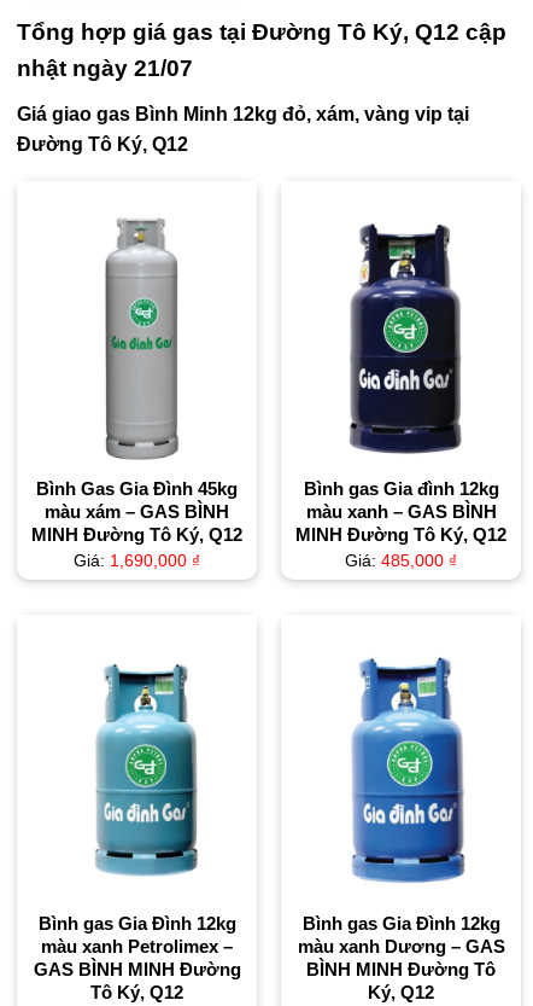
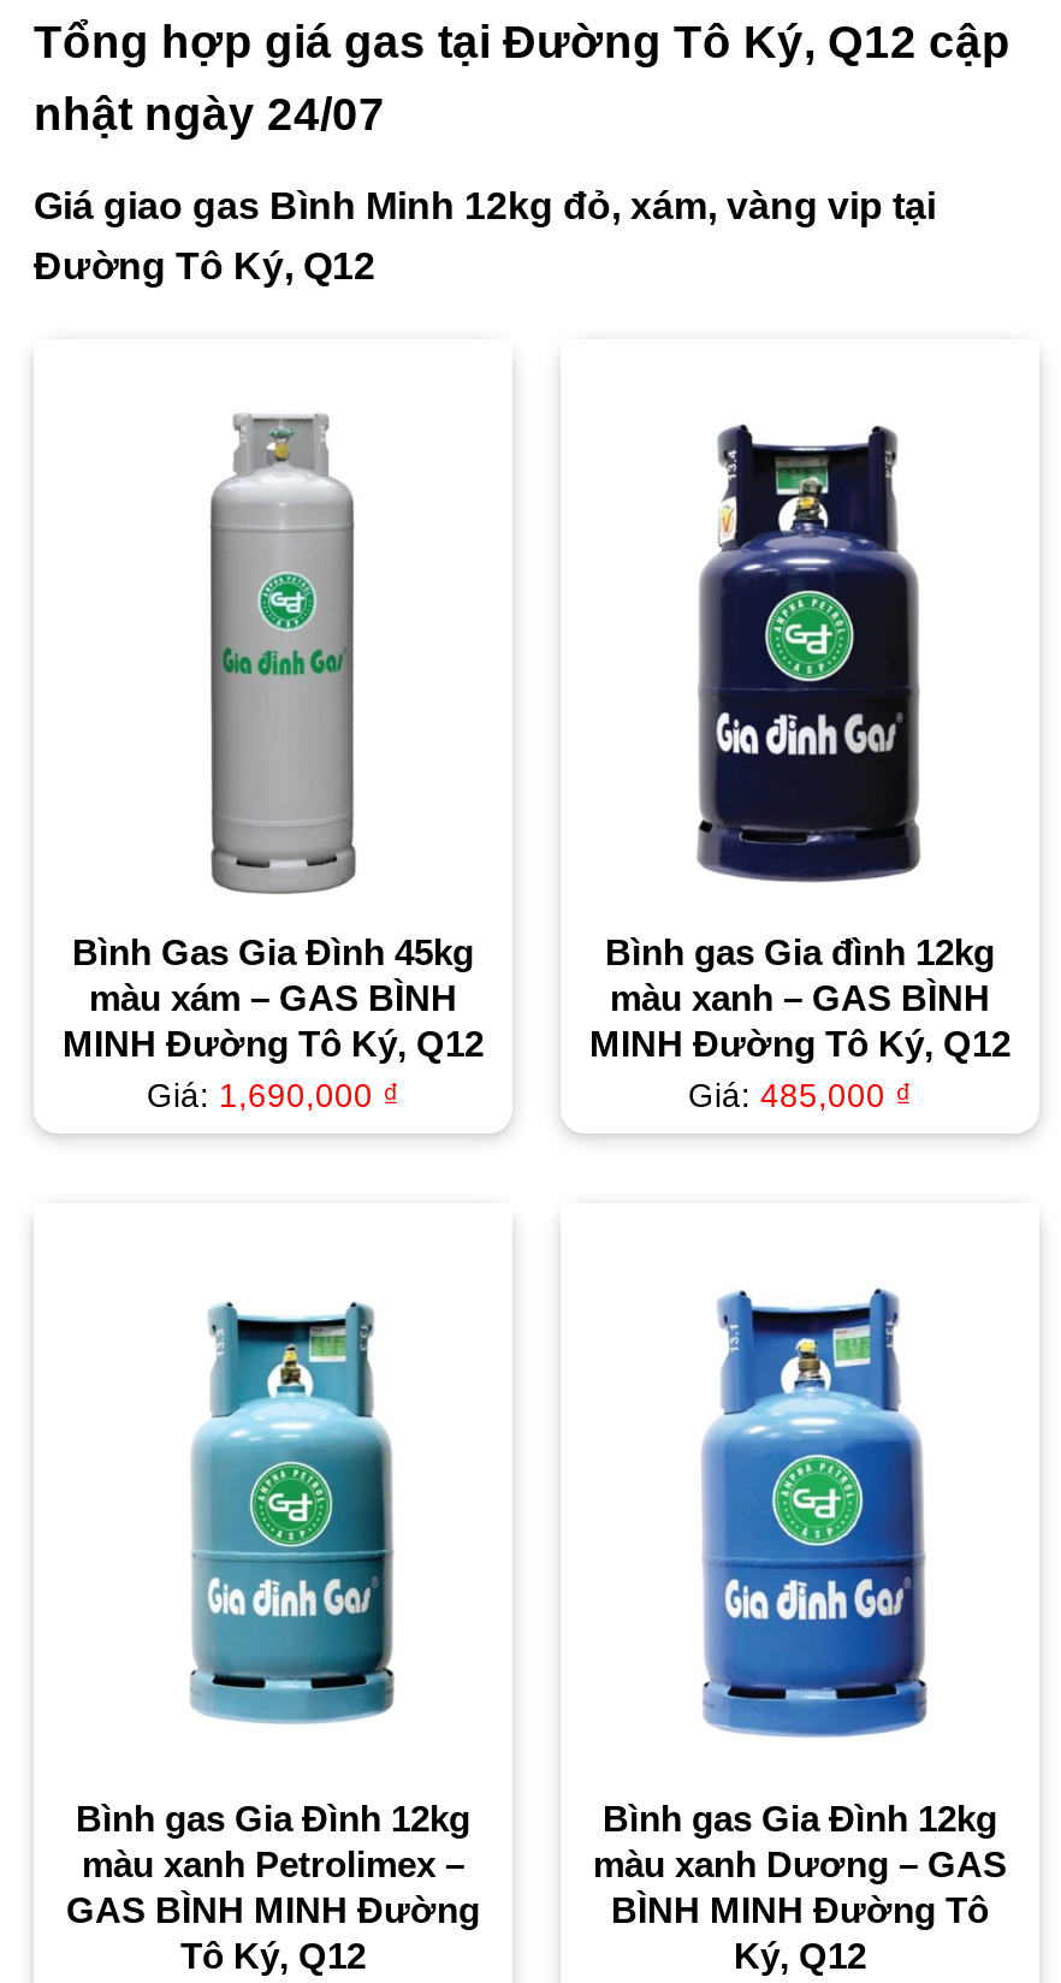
- nhật ngày 21/07
+ nhật ngày 24/07
